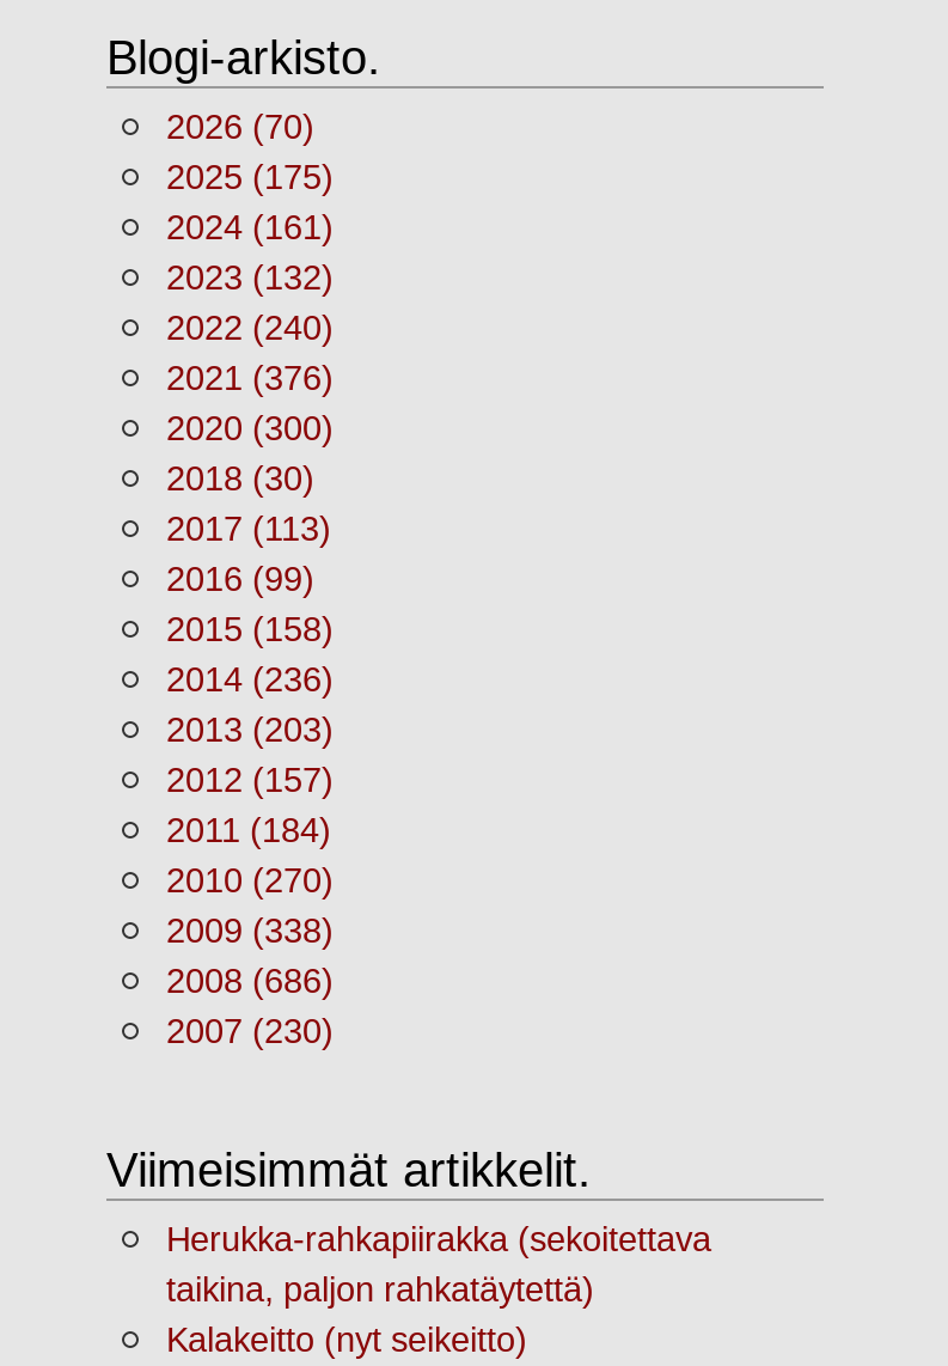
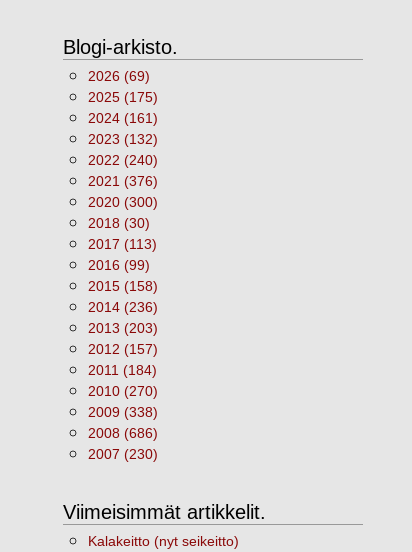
- 2026 (70)
+ 2026 (69)

- Herukka-rahkapiirakka (sekoitettava
- taikina, paljon rahkatäytettä)
